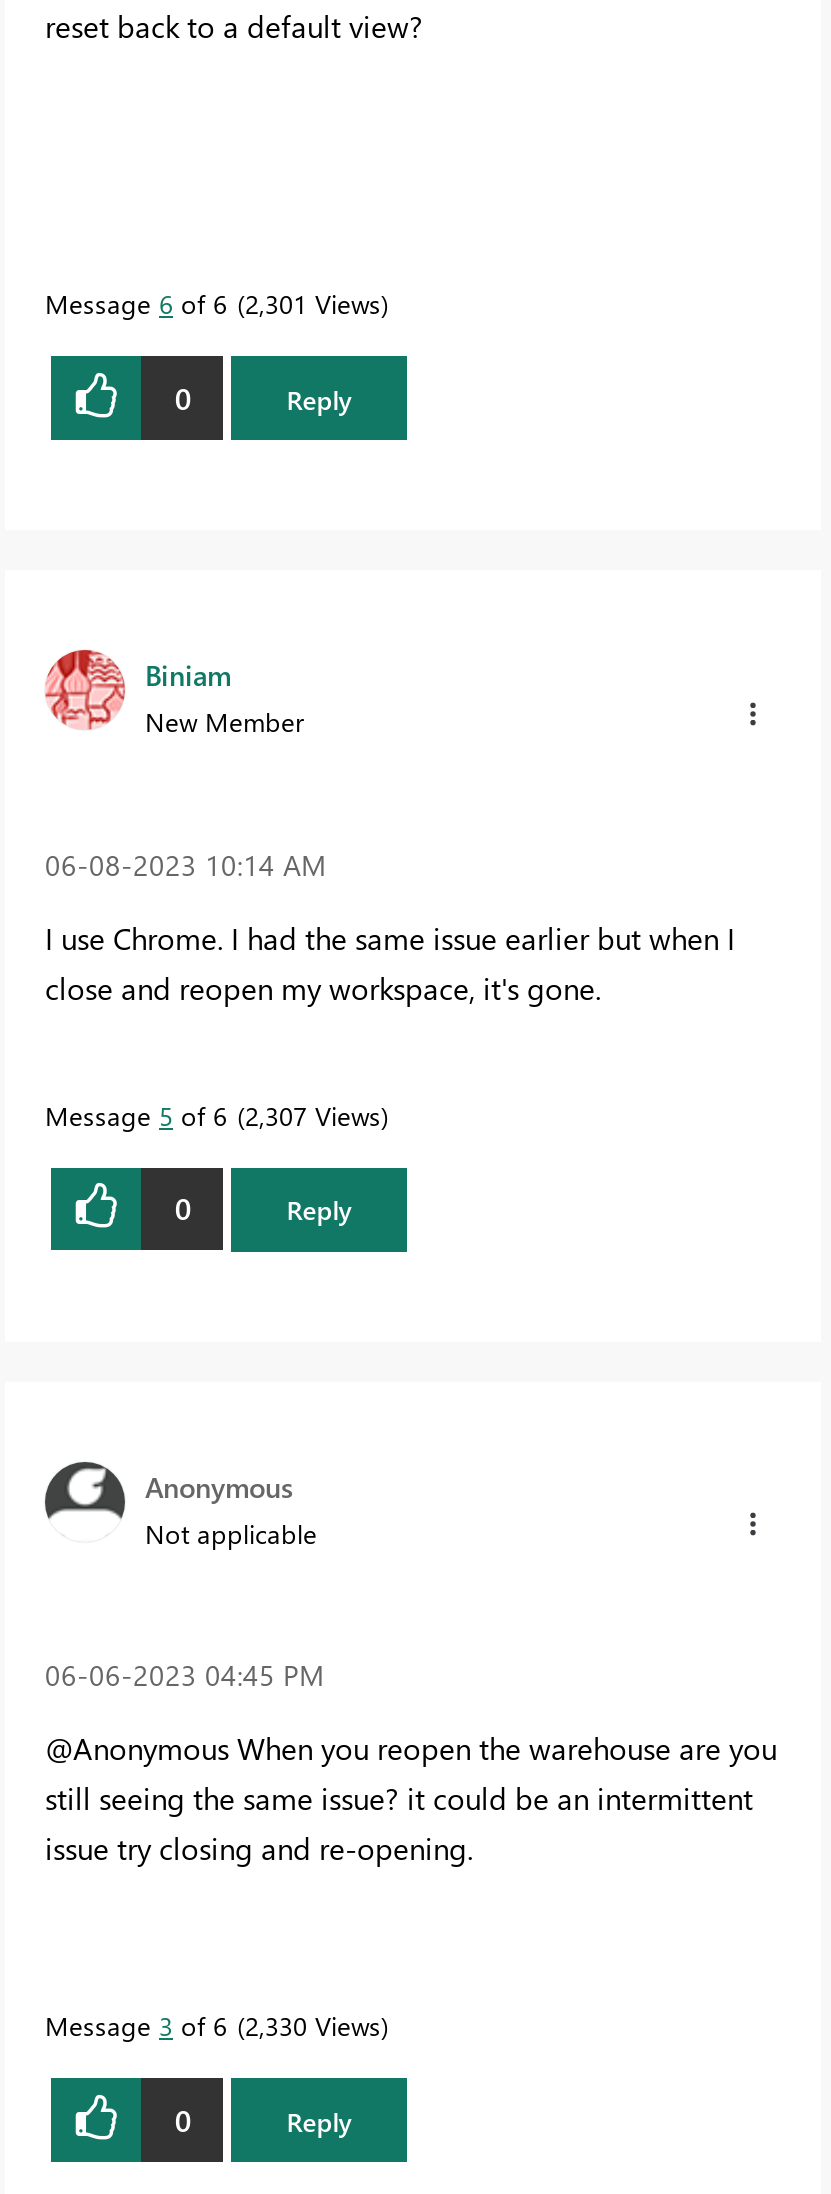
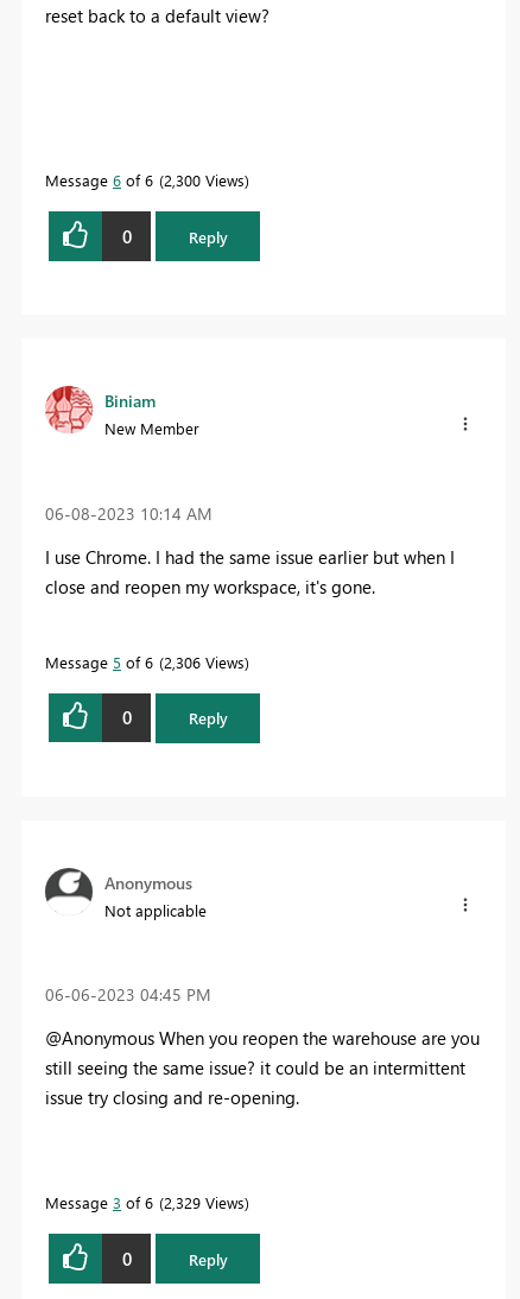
- Message 6 of 6 2,301 Views
+ Message 6 of 6 2,300 Views

- Message 5 of 6 2,307 Views
+ Message 5 of 6 2,306 Views

- Message 3 of 6 2,330 Views
+ Message 3 of 6 2,329 Views
